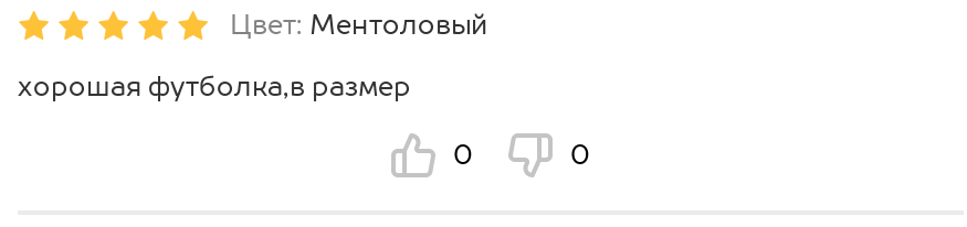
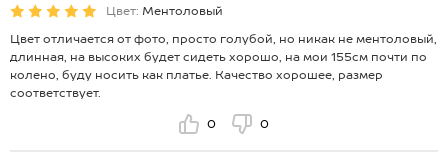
- хорошая футболка,в размер
+ Цвет отличается от фото, просто голубой, но никак не ментоловый,
+ длинная, на высоких будет сидеть хорошо, на мои 155см почти по
+ колено, буду носить как платье. Качество хорошее, размер
+ соответствует.
